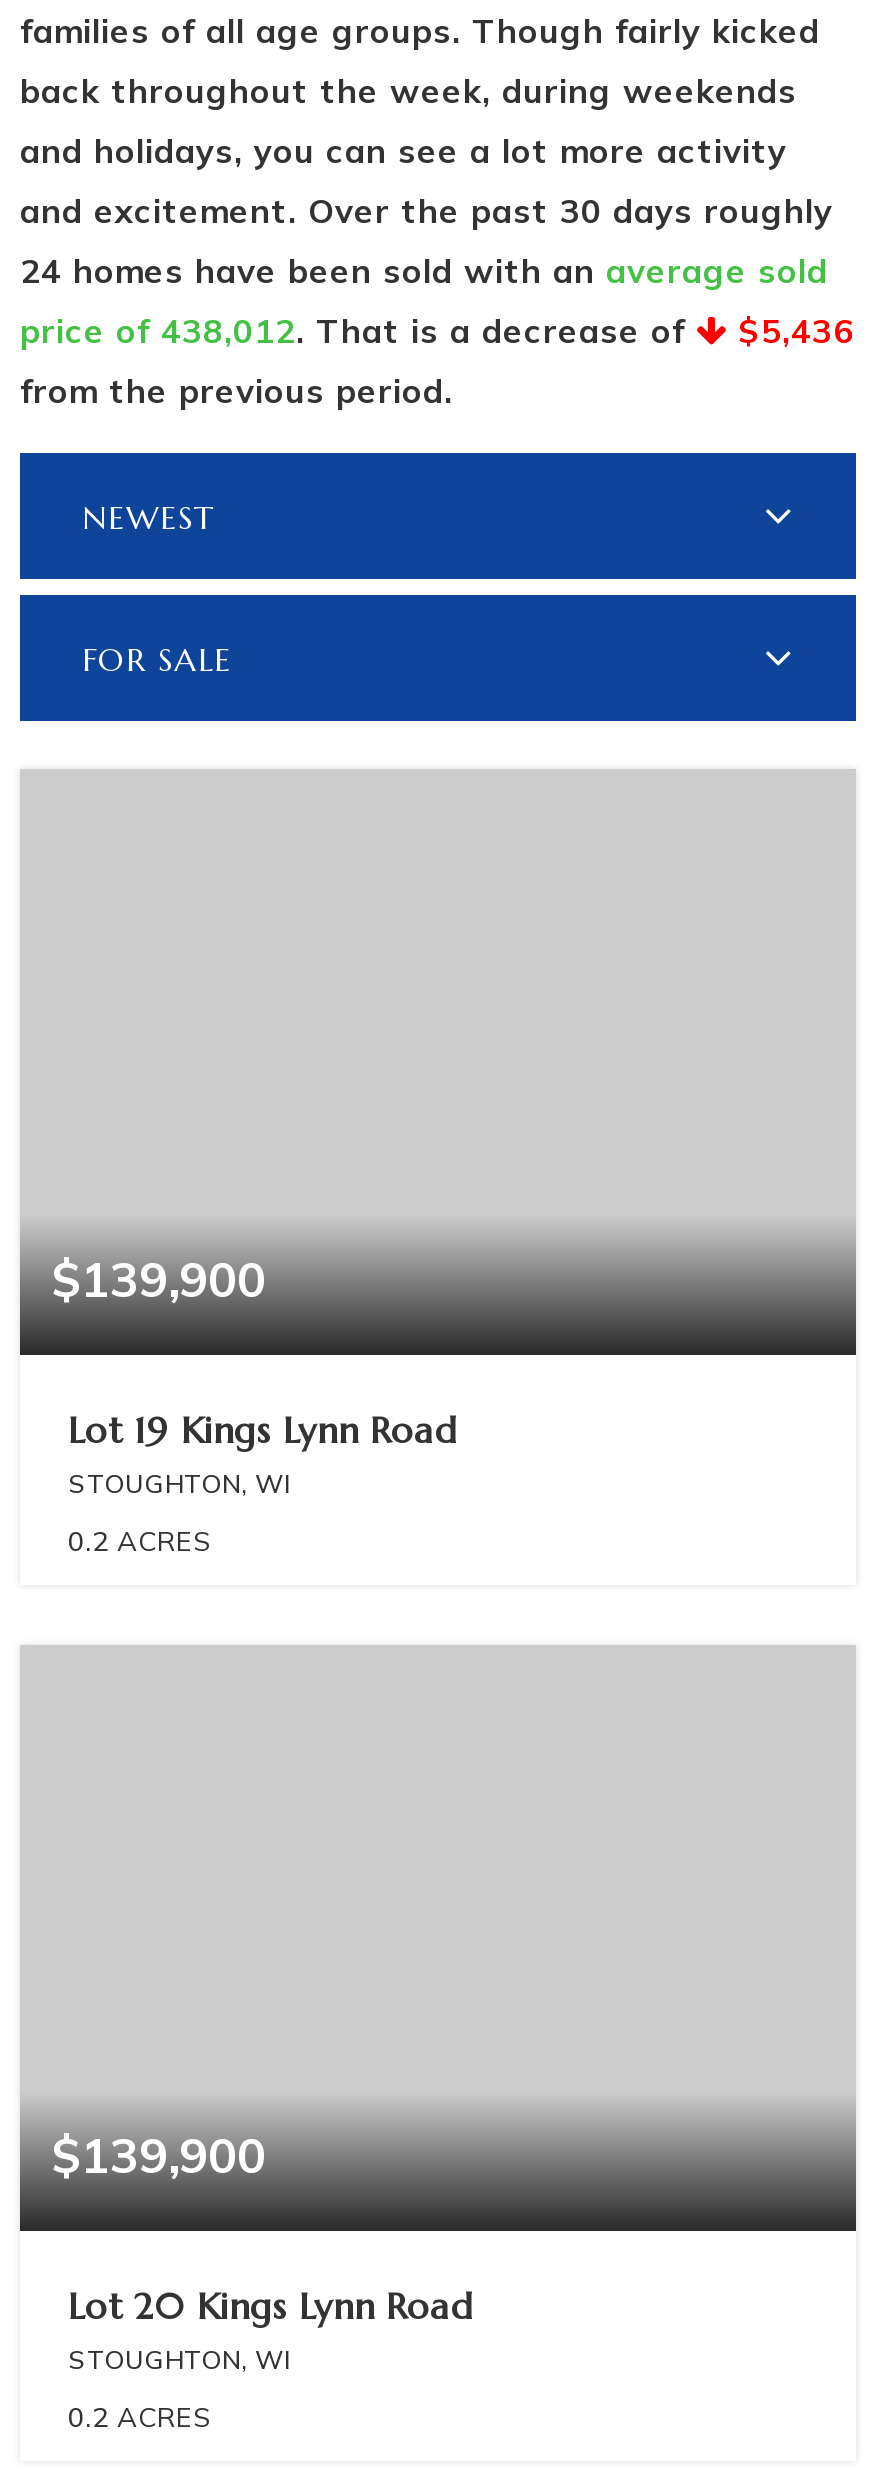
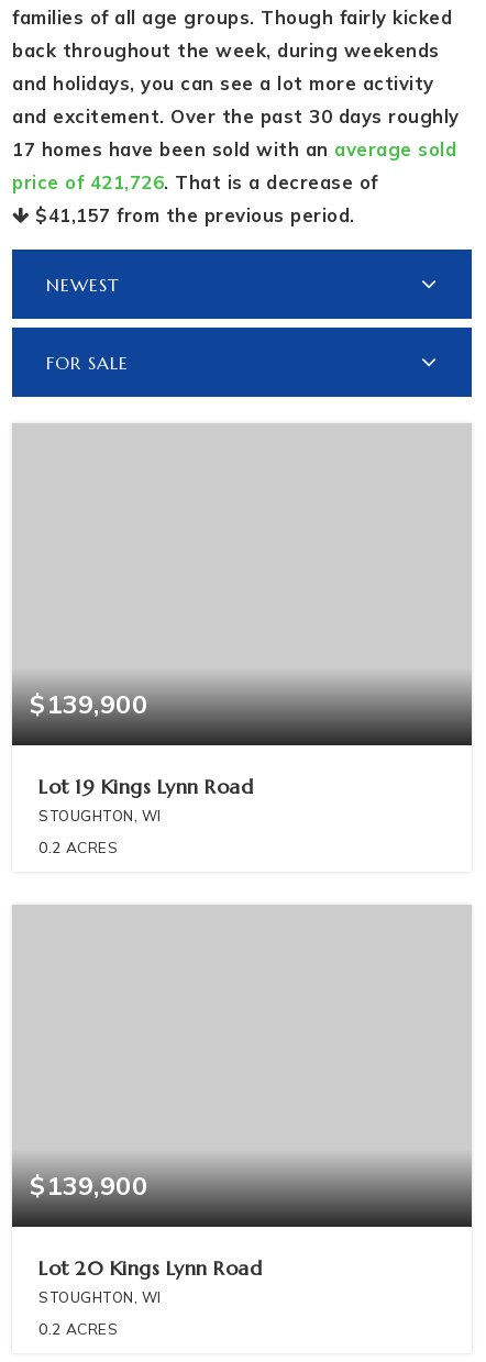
- 24 homes have been sold with an average sold
- price of 438,012. That is a decrease of
- $5,436
- from the previous period.
+ 17 homes have been sold with an average sold
+ price of 421,726. That is a decrease of
+ $41,157 from the previous period.
